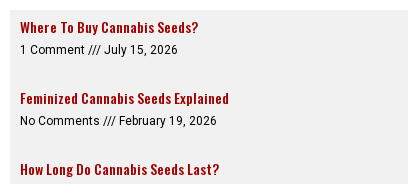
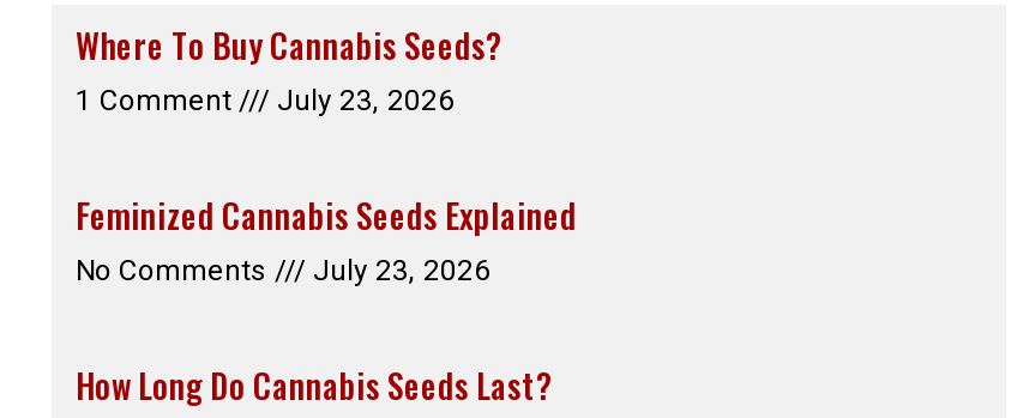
- 1 Comment July 15, 2026
+ 1 Comment July 23, 2026

- No Comments February 19, 2026
+ No Comments July 23, 2026
